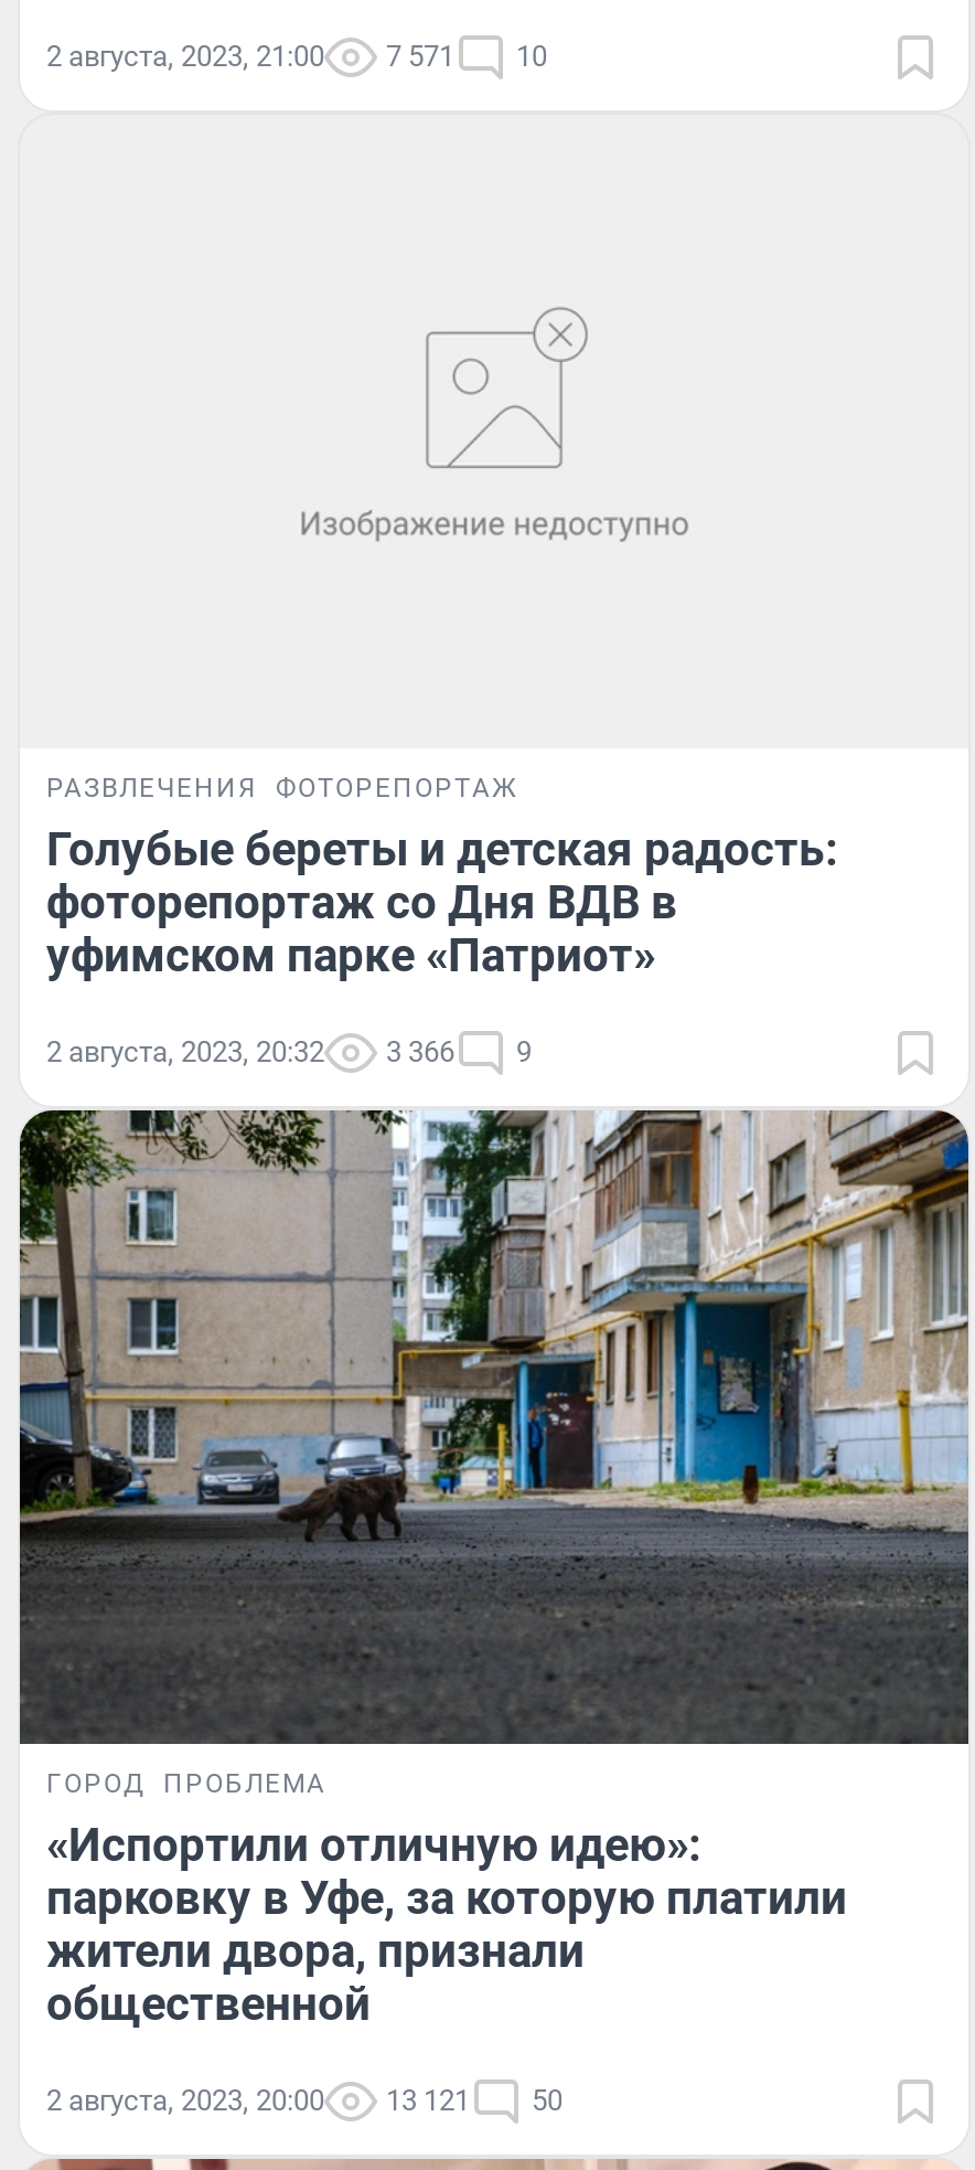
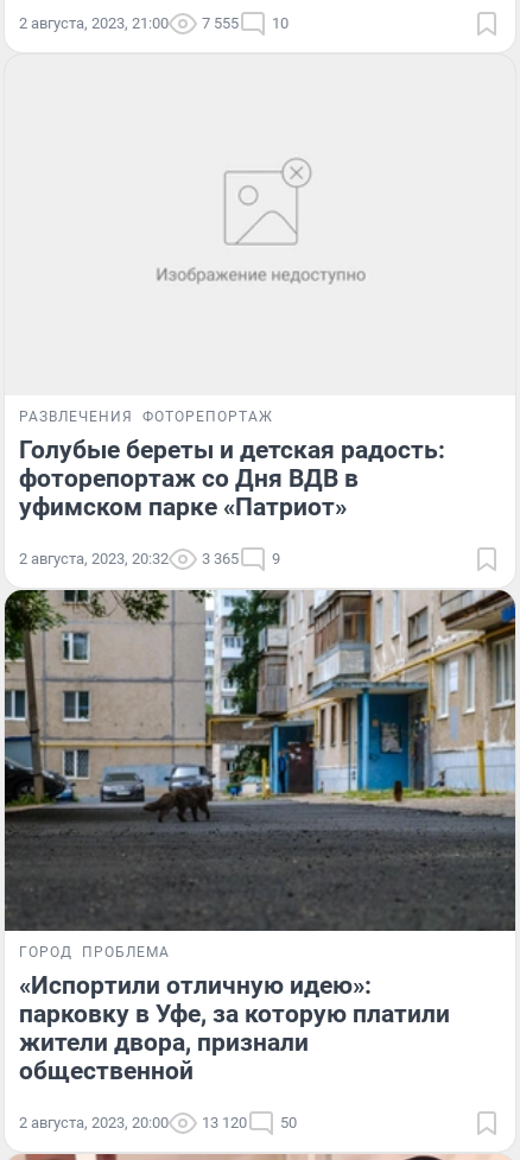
- 2 августа, 2023, 21:00 7 571 10
+ 2 августа, 2023, 21:00 7 555 10

- 2 августа, 2023, 20:32 3 366 9
+ 2 августа, 2023, 20:32 3 365 9

- 2 августа, 2023, 20:00 13 121 50
+ 2 августа, 2023, 20:00 13 120 50
